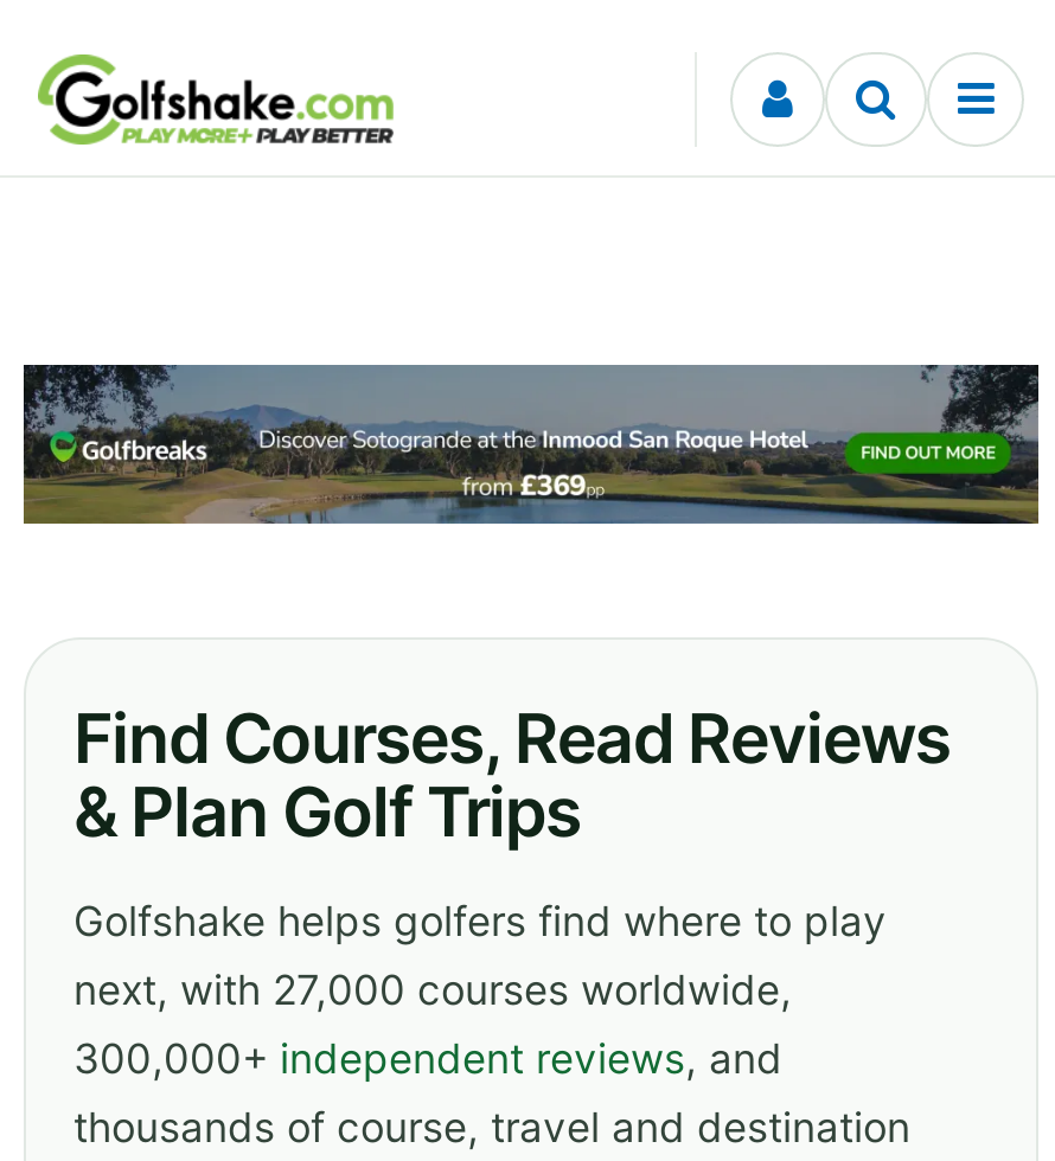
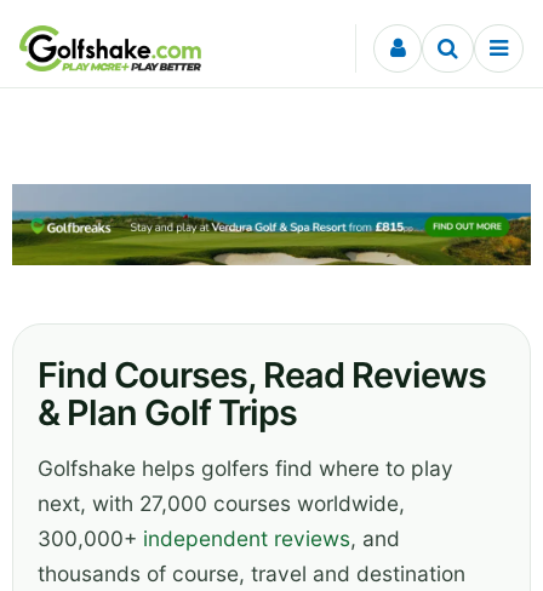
- [image]
+ [image]
